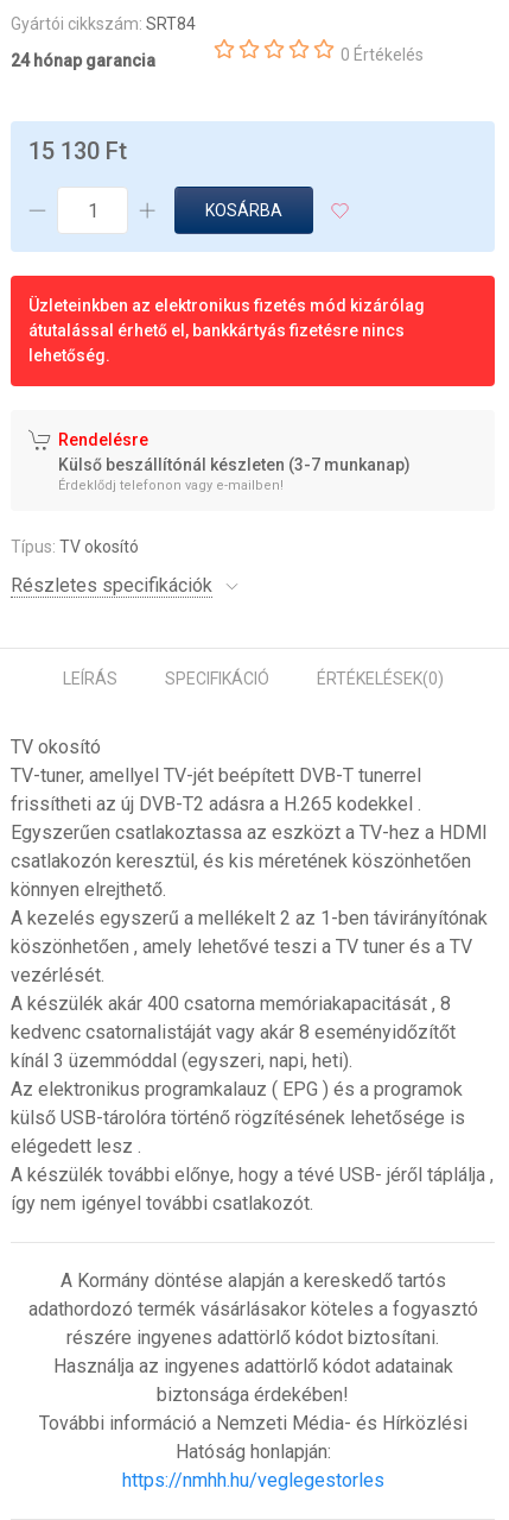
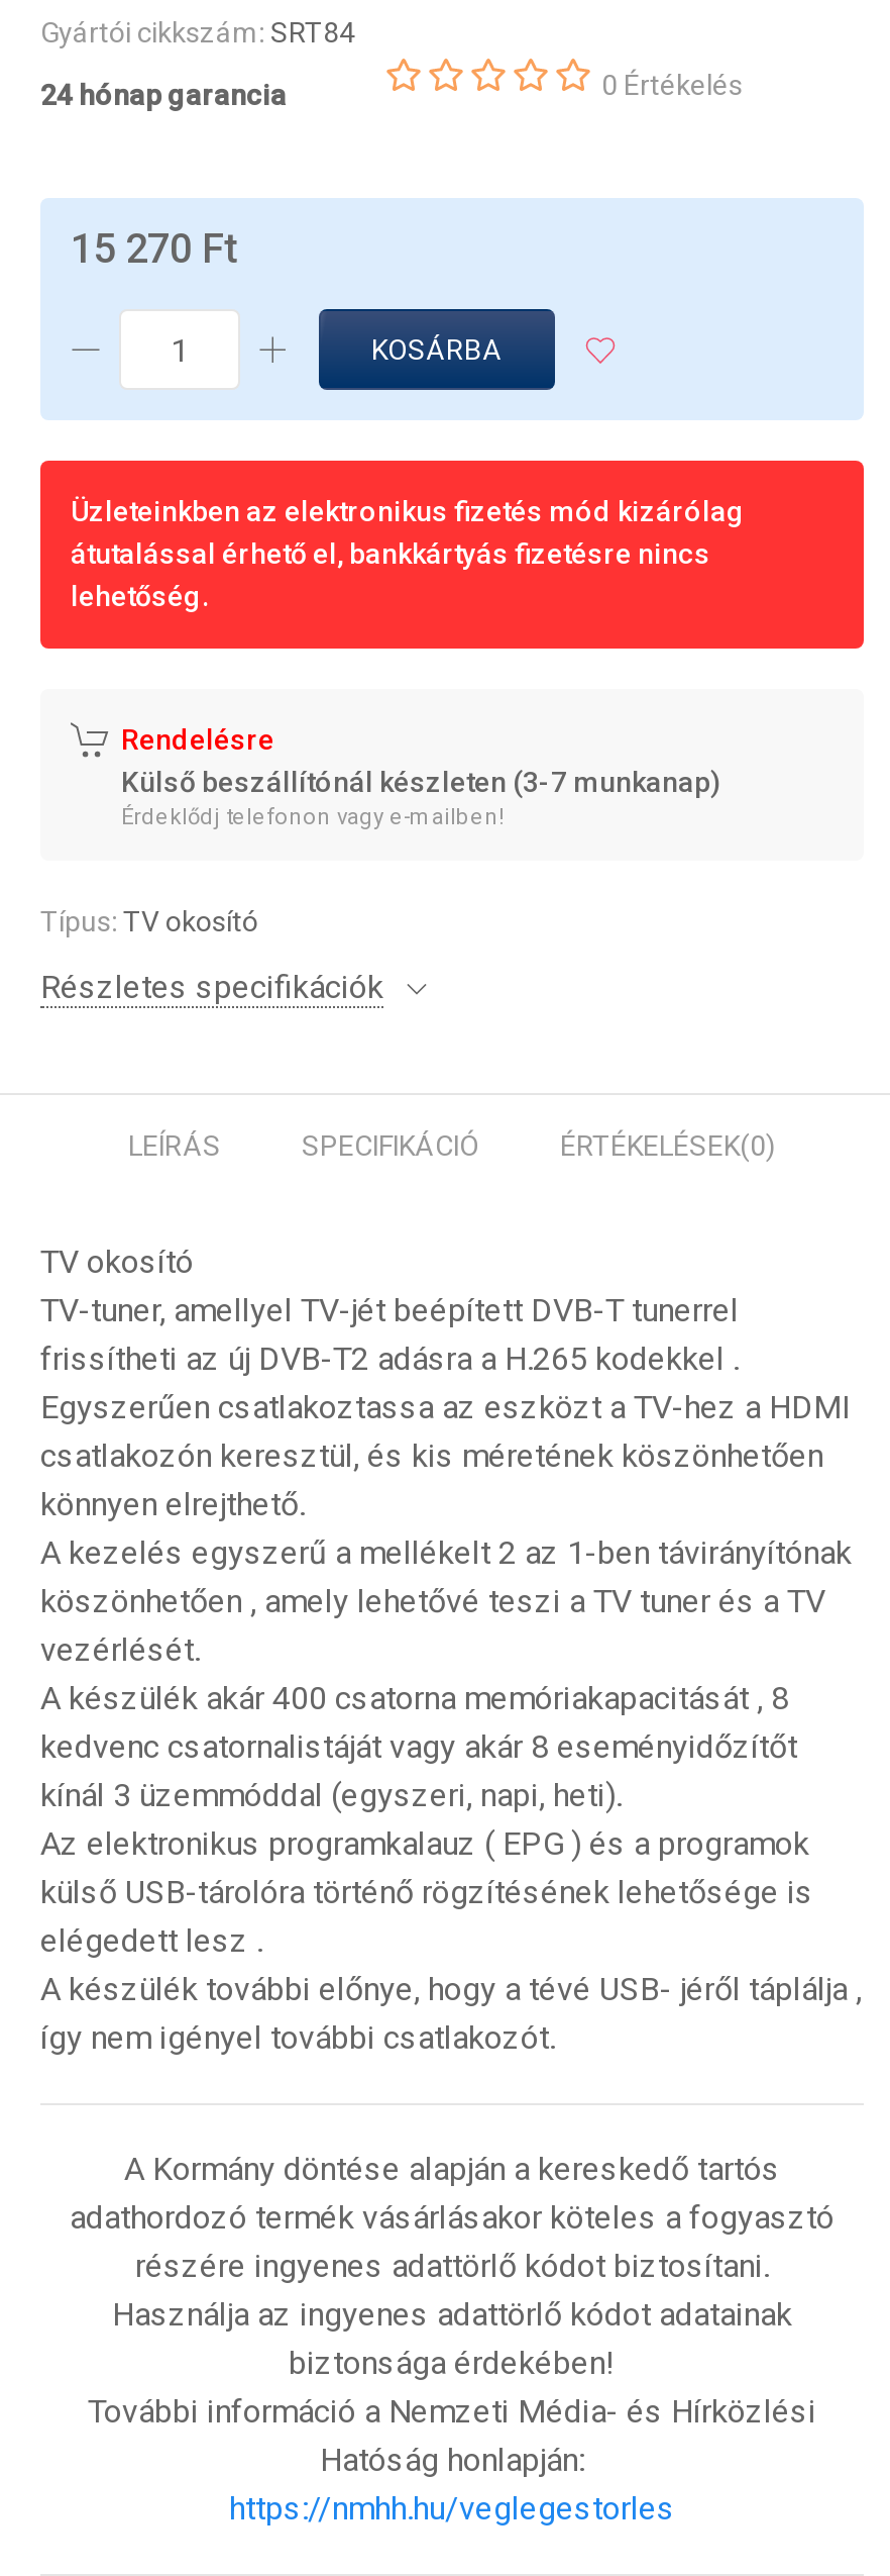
- 15 130 Ft
+ 15 270 Ft
